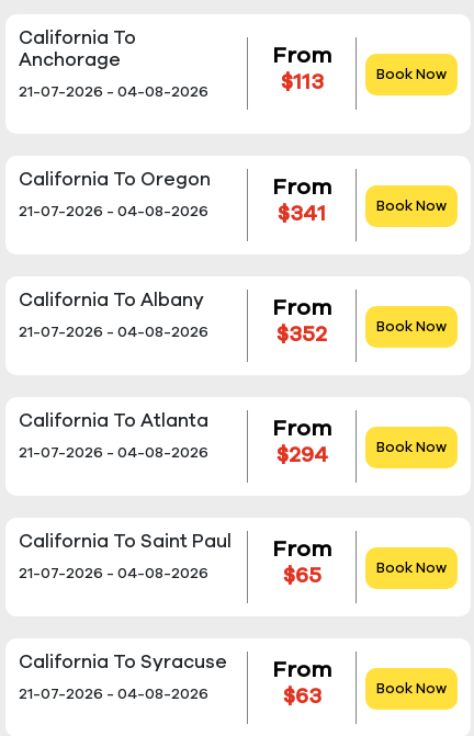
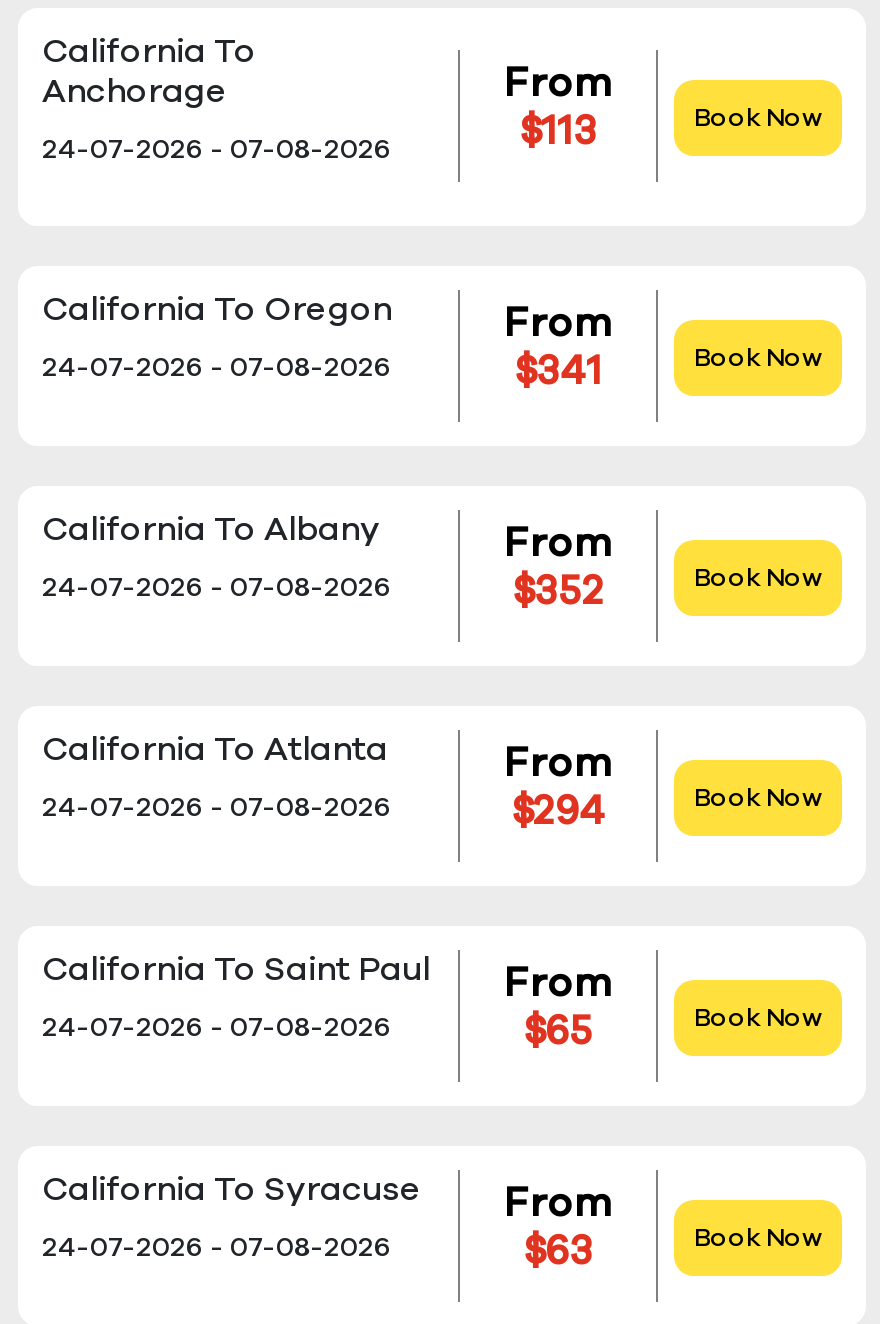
- 21-07-2026 - 04-08-2026
+ 24-07-2026 - 07-08-2026

- 21-07-2026 - 04-08-2026
+ 24-07-2026 - 07-08-2026

- 21-07-2026 - 04-08-2026
+ 24-07-2026 - 07-08-2026

- 21-07-2026 - 04-08-2026
+ 24-07-2026 - 07-08-2026

- 21-07-2026 - 04-08-2026
+ 24-07-2026 - 07-08-2026

- 21-07-2026 - 04-08-2026
+ 24-07-2026 - 07-08-2026
